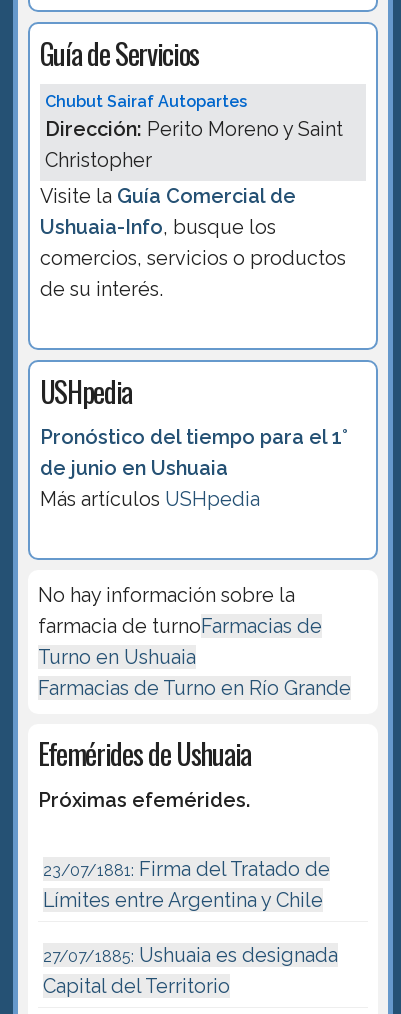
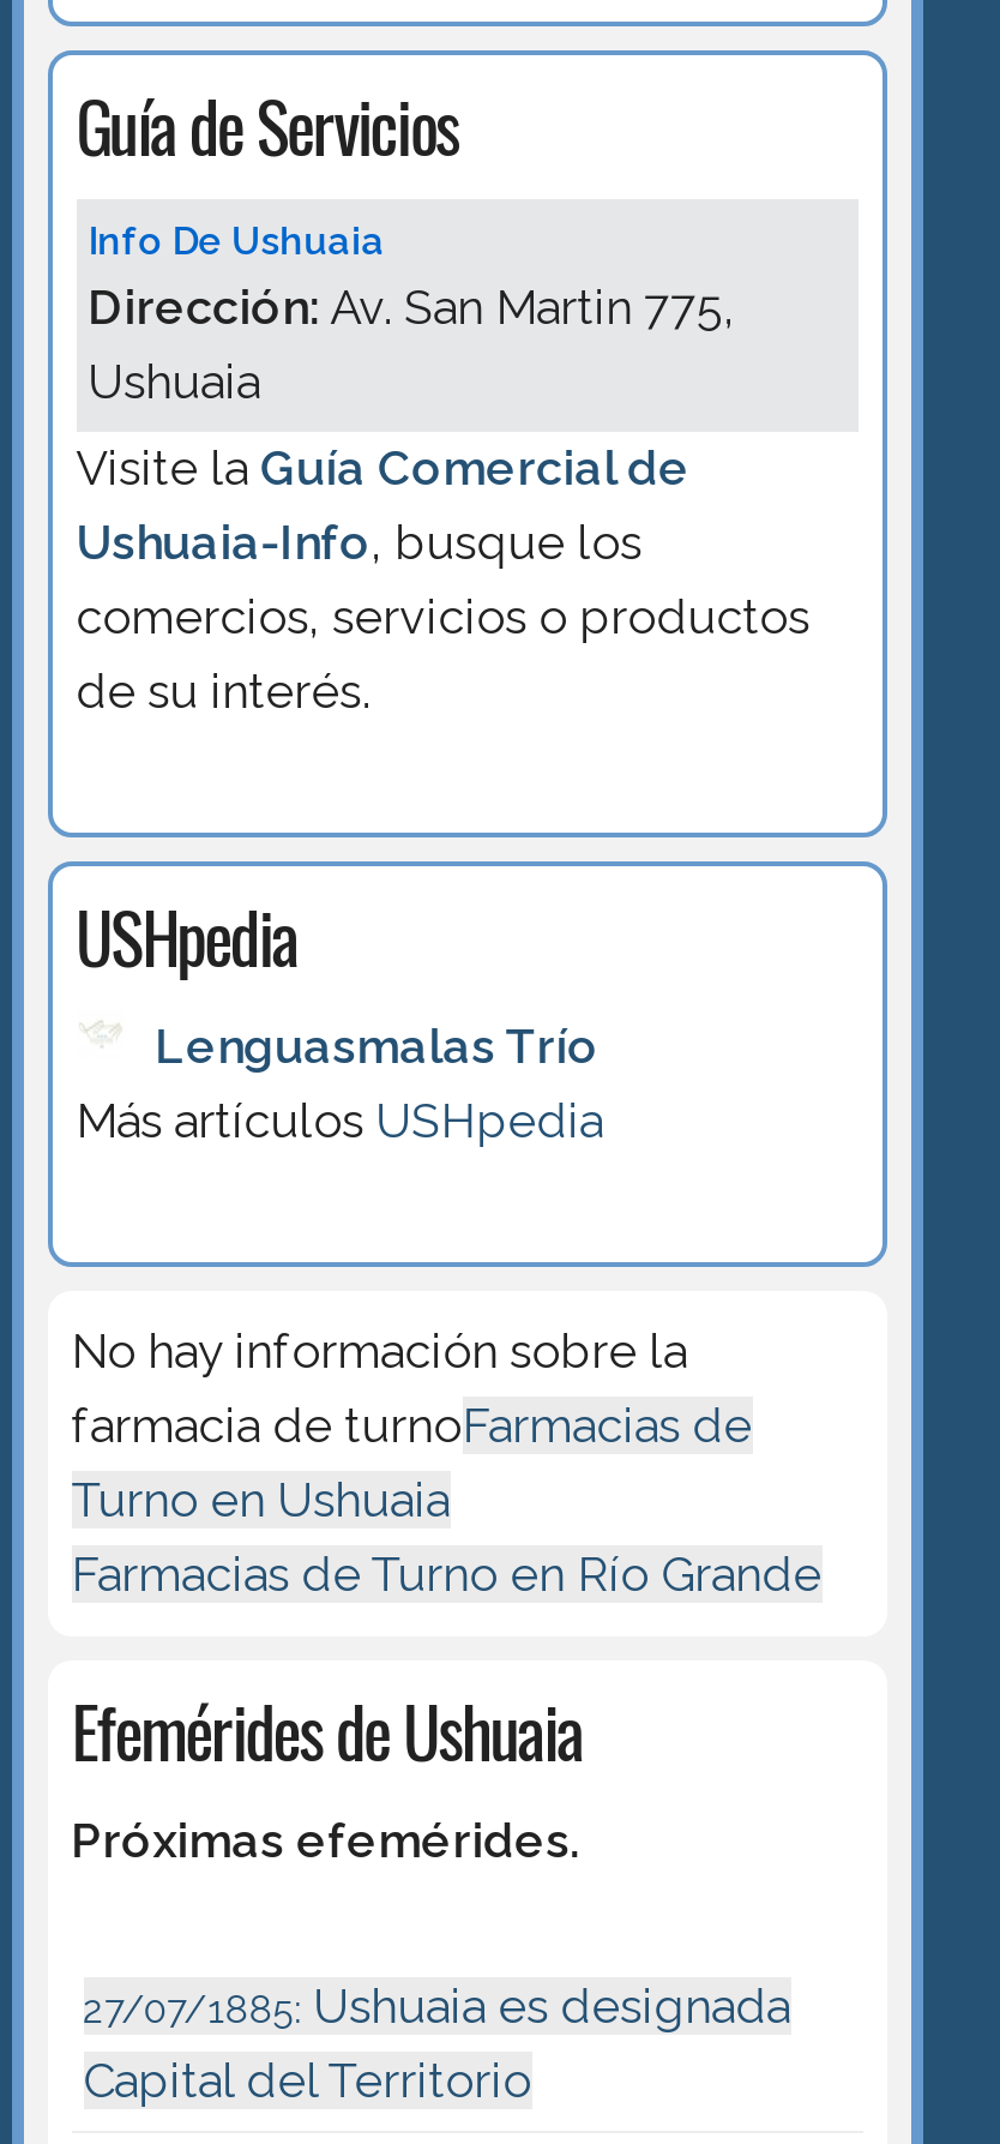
- Chubut Sairaf Autopartes
- Dirección: Perito Moreno y Saint
- Christopher
+ Info De Ushuaia
+ Dirección: Av. San Martin 775,
+ Ushuaia

- Pronóstico del tiempo para el 1°
- de junio en Ushuaia
+ Lenguasmalas Trío

- 23/07/1881: Firma del Tratado de
- Límites entre Argentina y Chile
